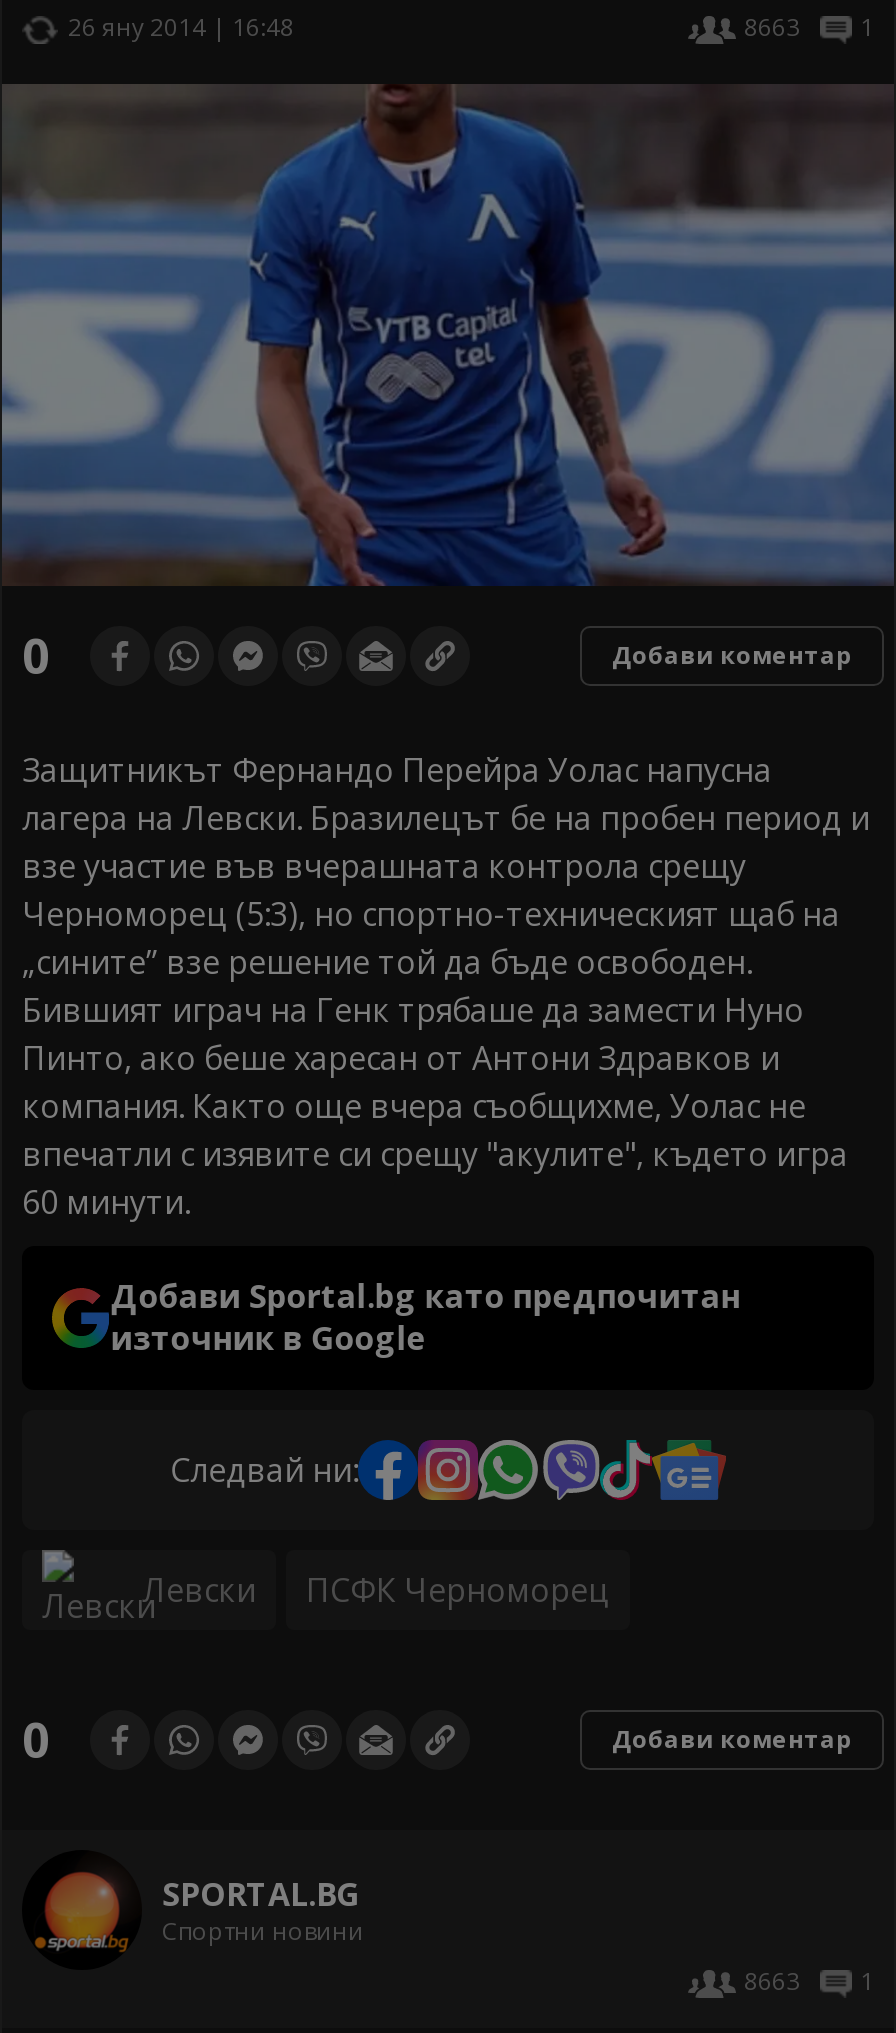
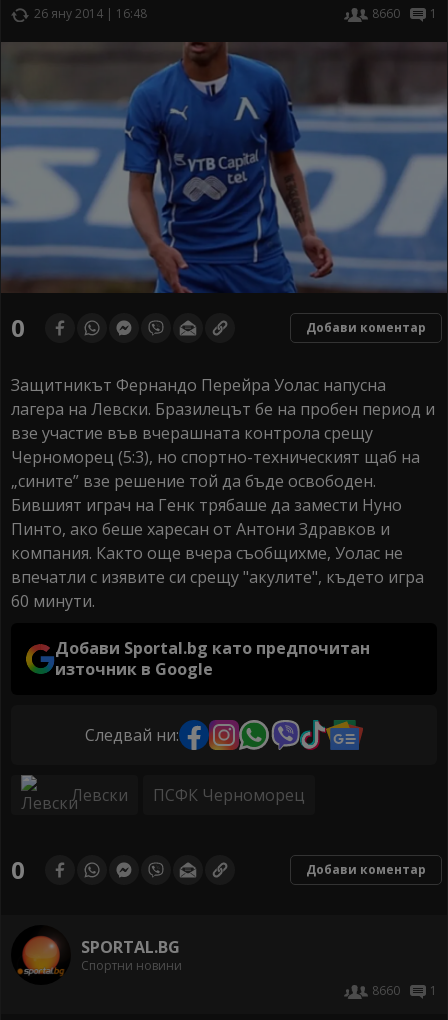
- 8663 1
+ 8660 1

- 8663 1
+ 8660 1
